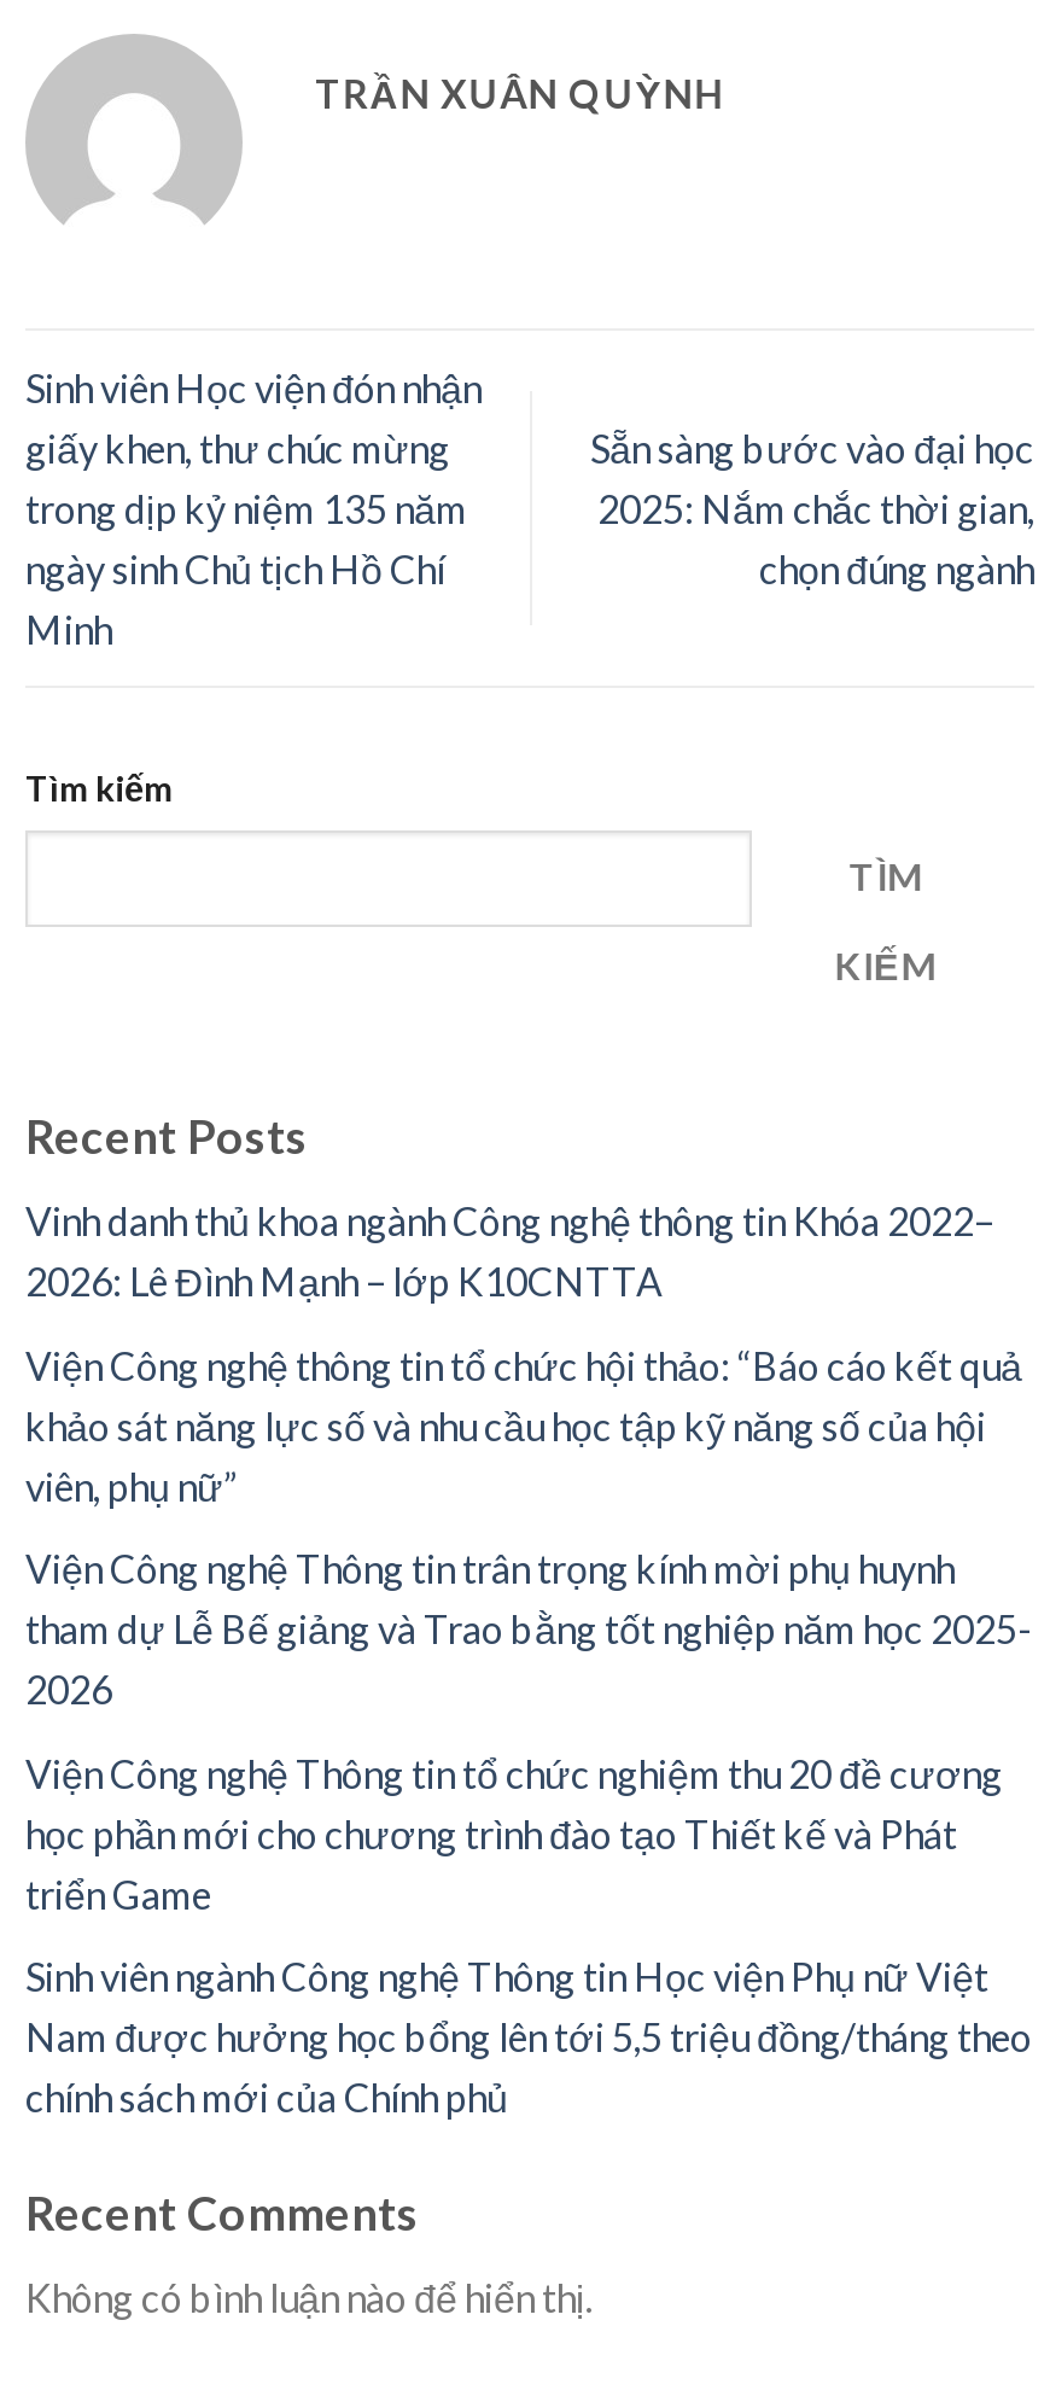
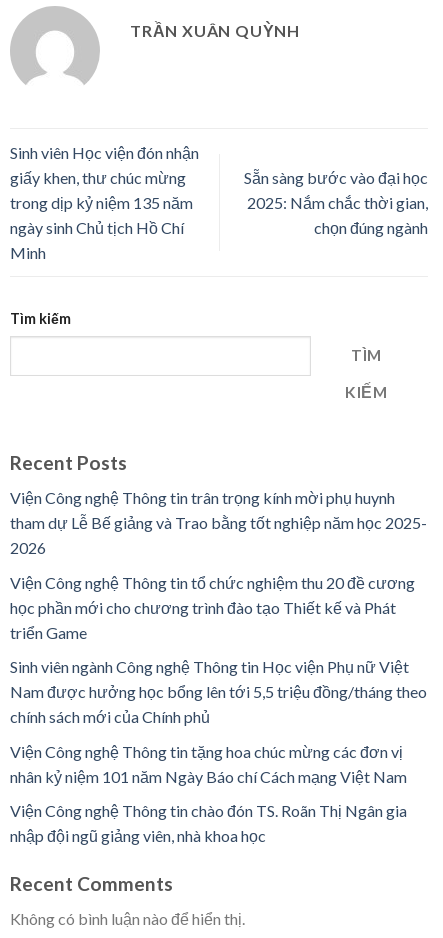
- Vinh danh thủ khoa ngành Công nghệ thông tin Khóa 2022–
- 2026: Lê Đình Mạnh – lớp K10CNTTA
- Viện Công nghệ thông tin tổ chức hội thảo: “Báo cáo kết quả
- khảo sát năng lực số và nhu cầu học tập kỹ năng số của hội
- viên, phụ nữ”

moved up: Viện Công nghệ Thông tin trân trọng kính mời phụ huynh | tham dự Lễ Bế giảng và Trao bằng tốt nghiệp năm học 2025- | 2026 | ... | Nam được hưởng học bổng lên tới 5,5 triệu đồng/tháng theo | chính sách mới của Chính phủ

+ Viện Công nghệ Thông tin tặng hoa chúc mừng các đơn vị
+ nhân kỷ niệm 101 năm Ngày Báo chí Cách mạng Việt Nam
+ Viện Công nghệ Thông tin chào đón TS. Roãn Thị Ngân gia
+ nhập đội ngũ giảng viên, nhà khoa học
